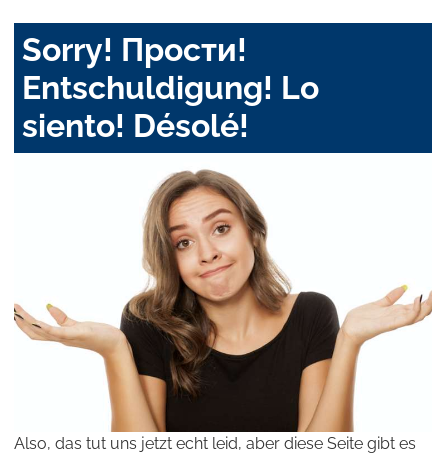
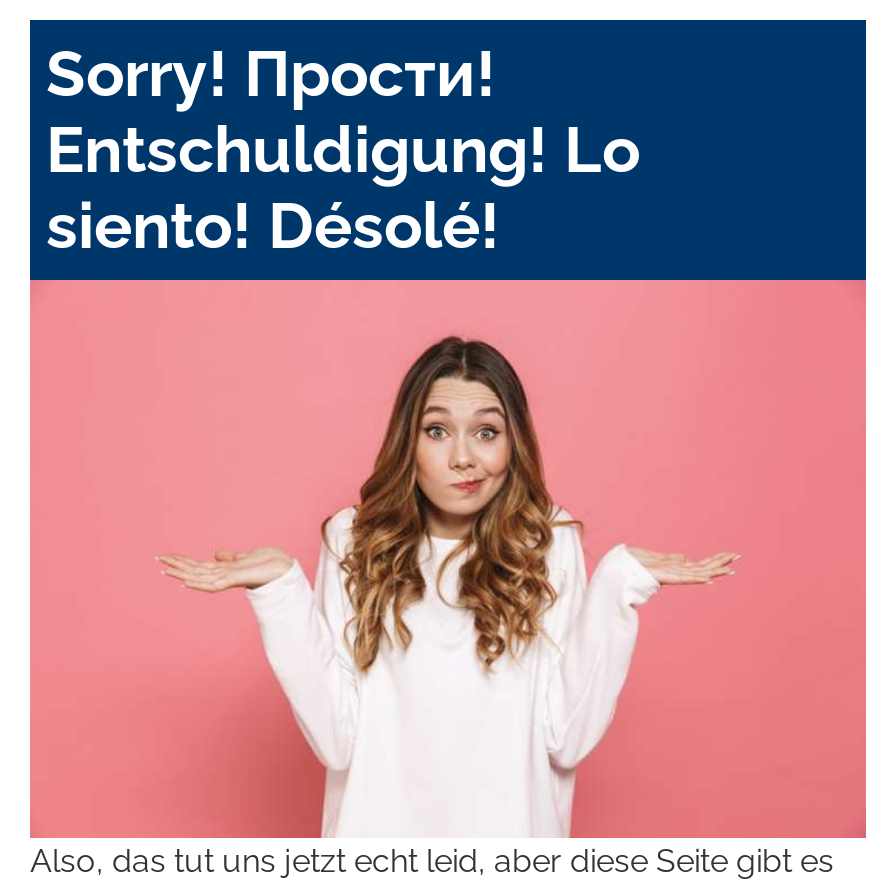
- [image]
+ [image]
